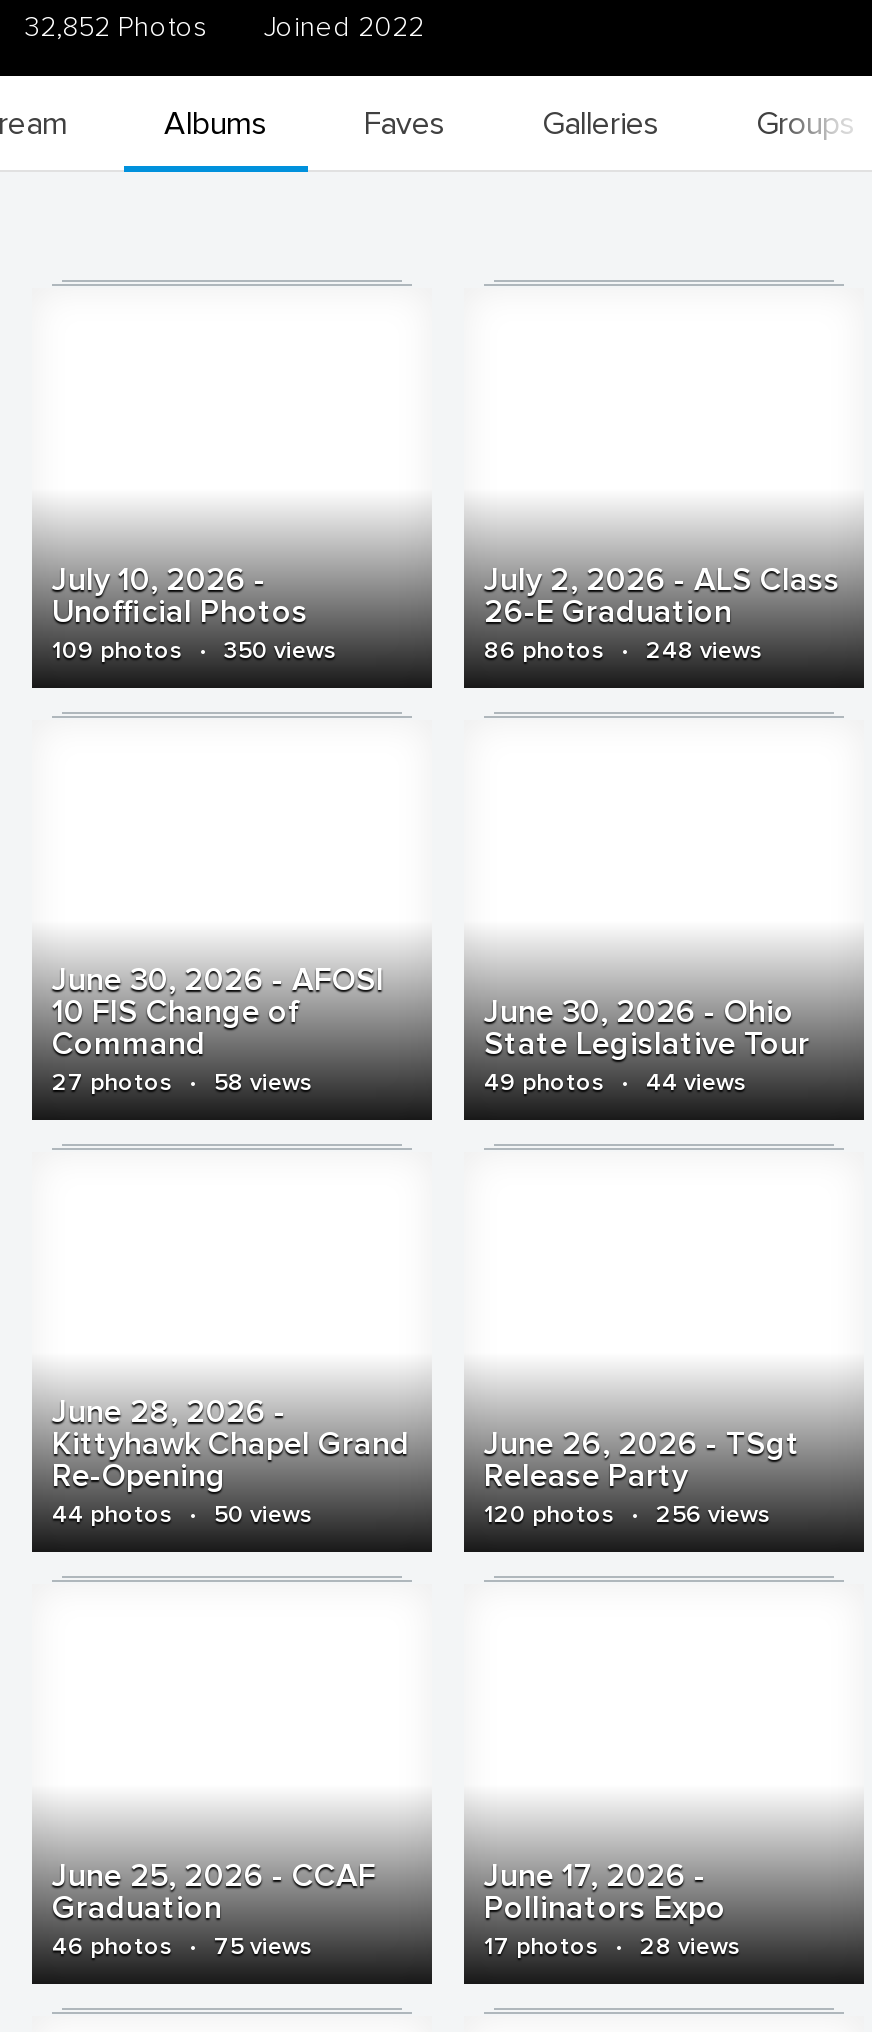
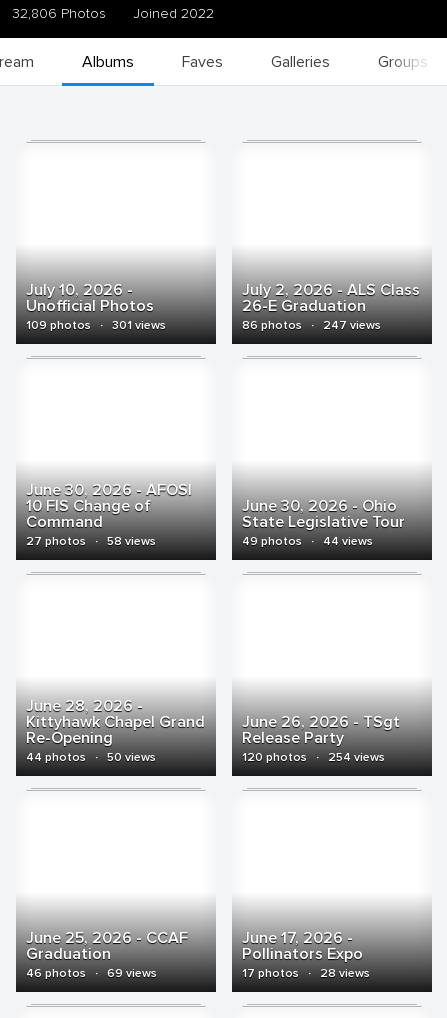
- 32,852 Photos Joined 2022
+ 32,806 Photos Joined 2022

- 109 photos · 350 views
+ 109 photos · 301 views

- 86 photos · 248 views
+ 86 photos · 247 views

- 120 photos · 256 views
+ 120 photos · 254 views

- 46 photos · 75 views
+ 46 photos · 69 views
